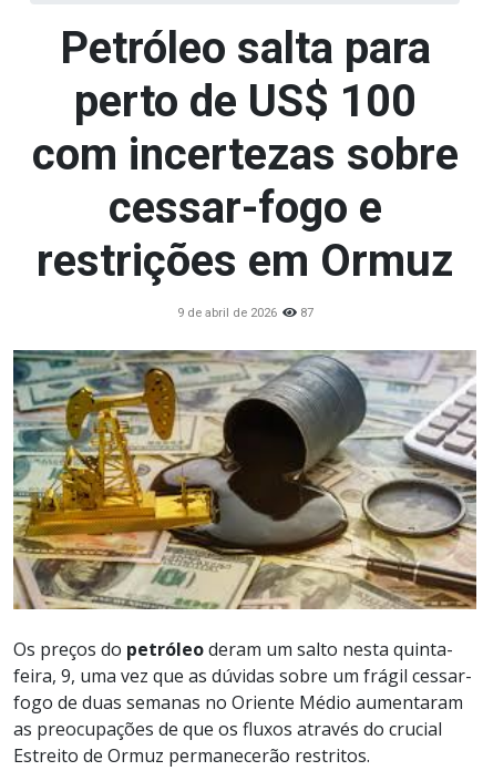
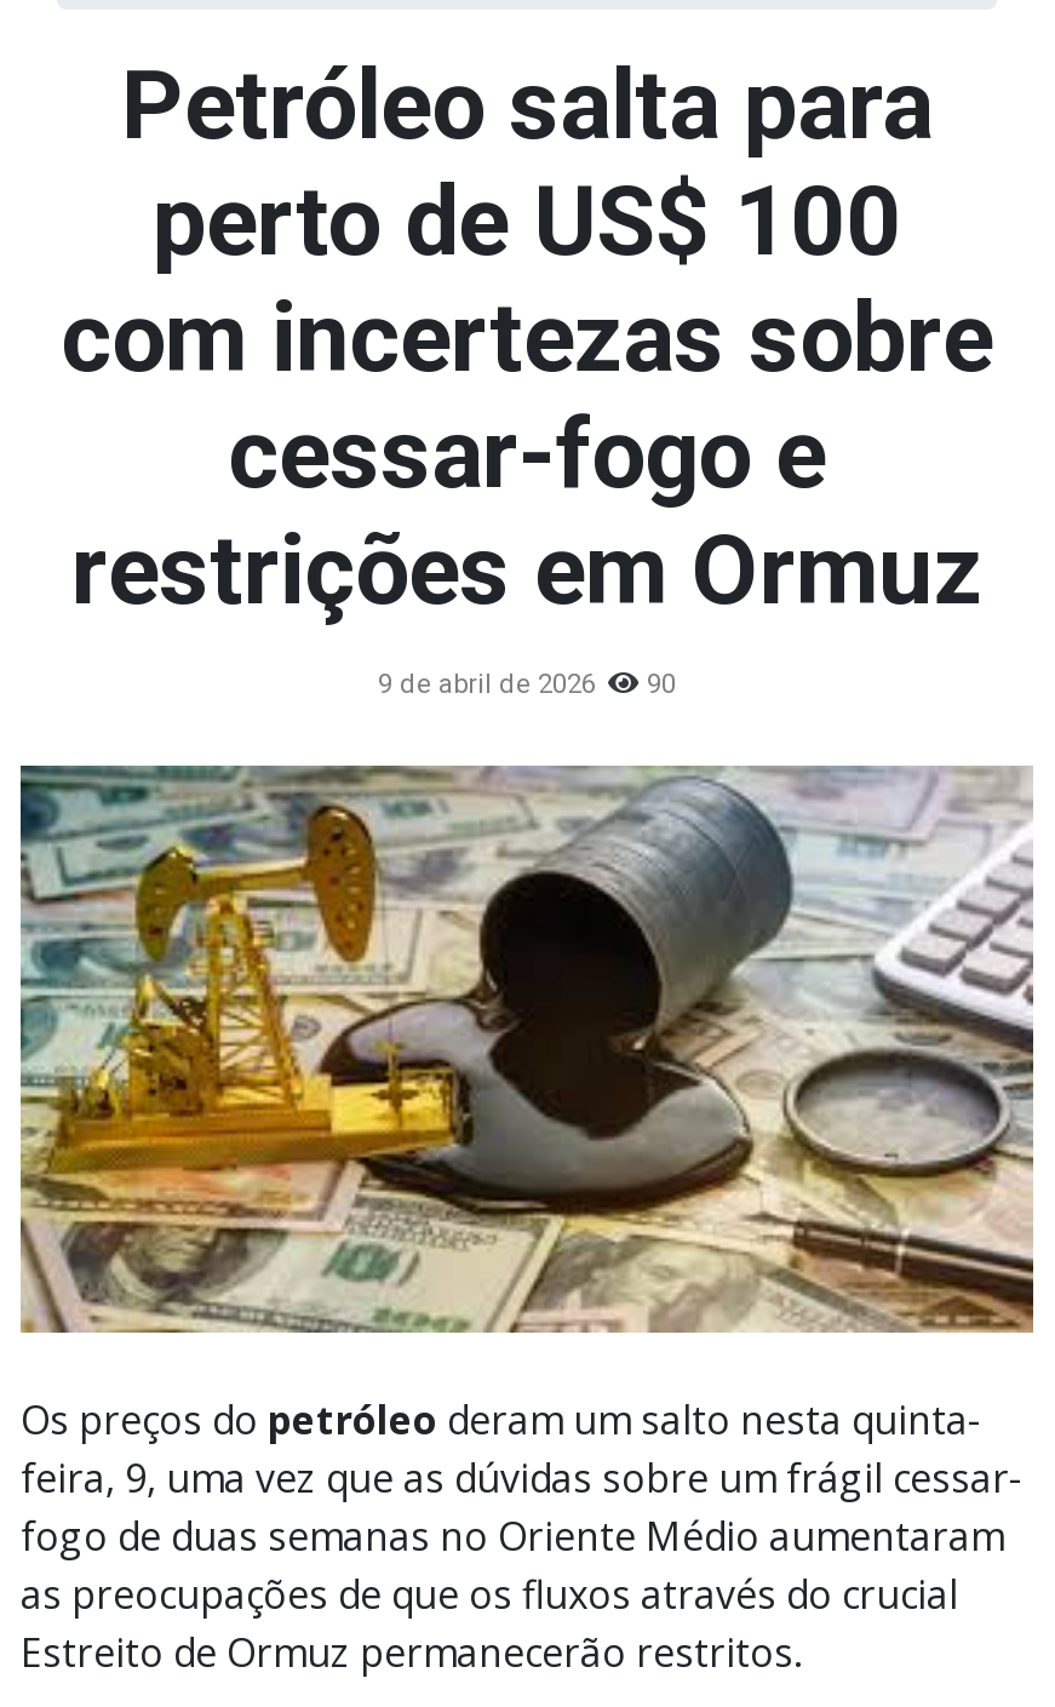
- 9 de abril de 2026 87
+ 9 de abril de 2026 90
